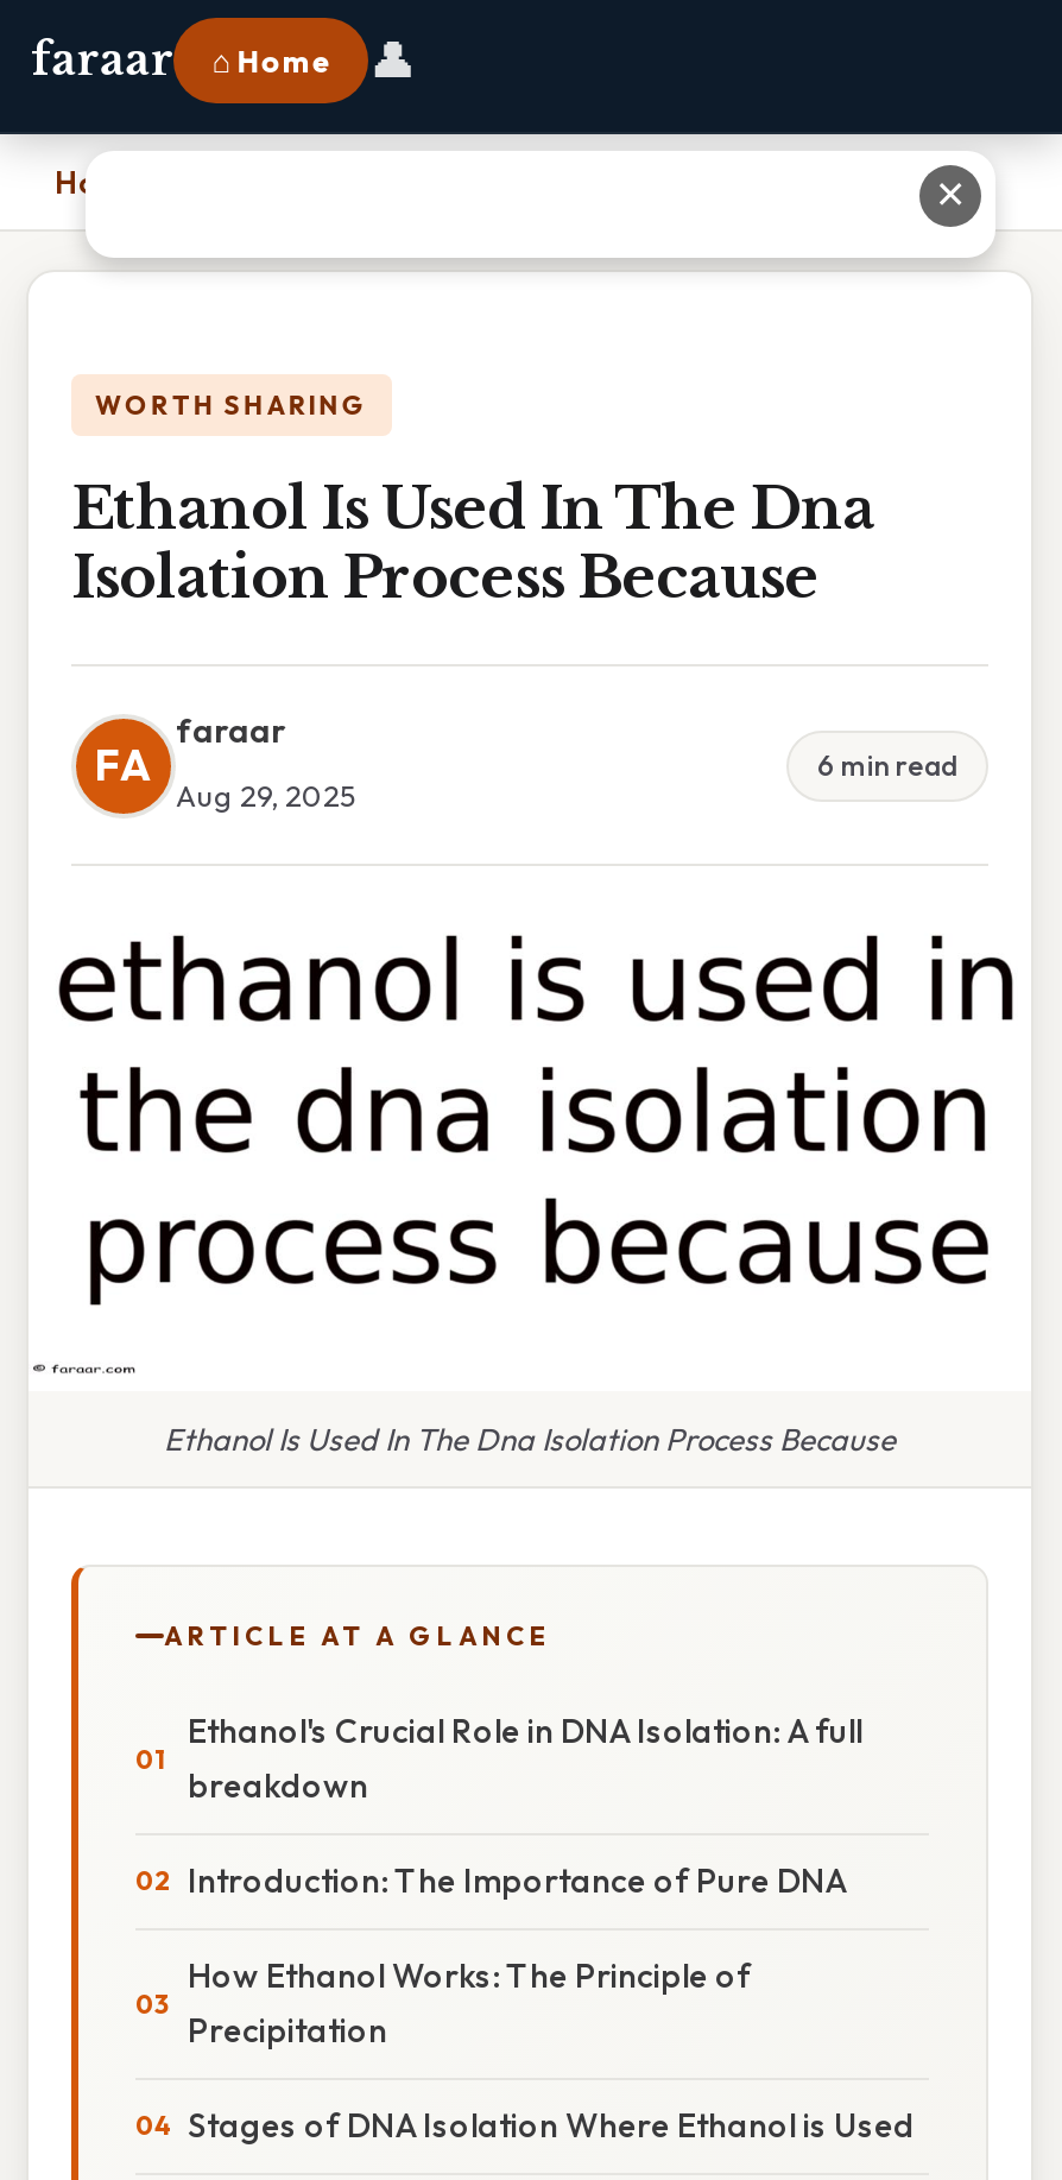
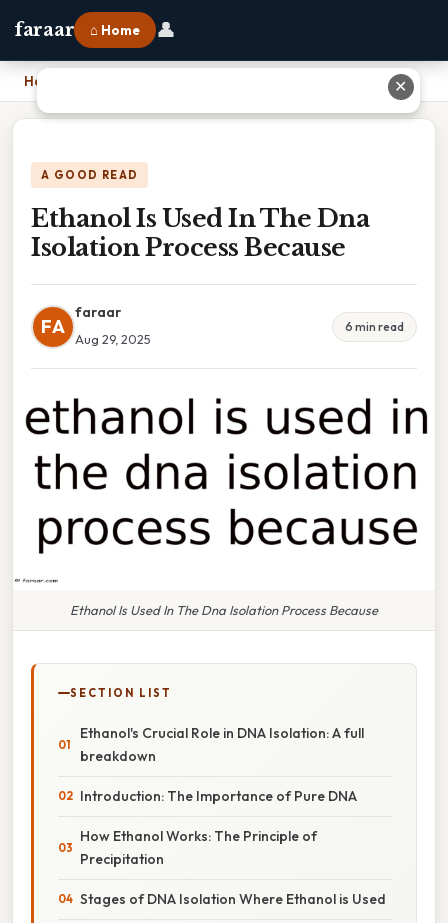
- WORTH SHARING
+ A GOOD READ

- ARTICLE AT A GLANCE
+ SECTION LIST
